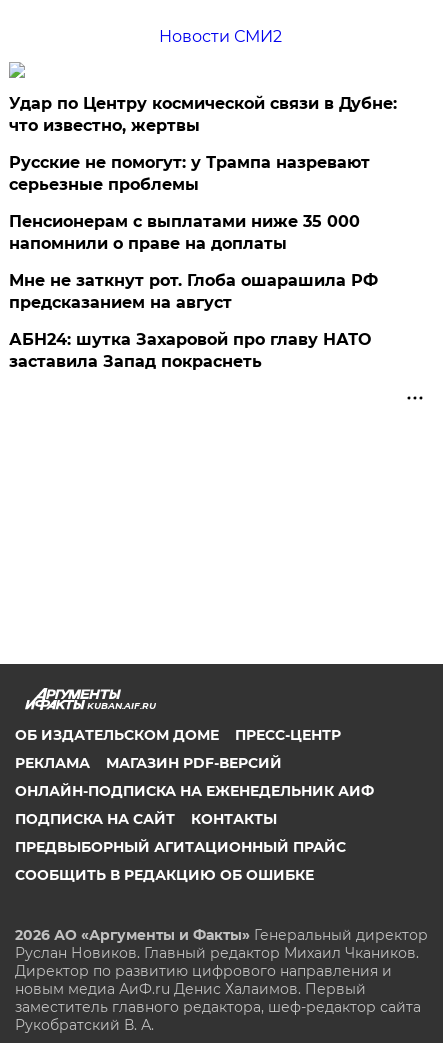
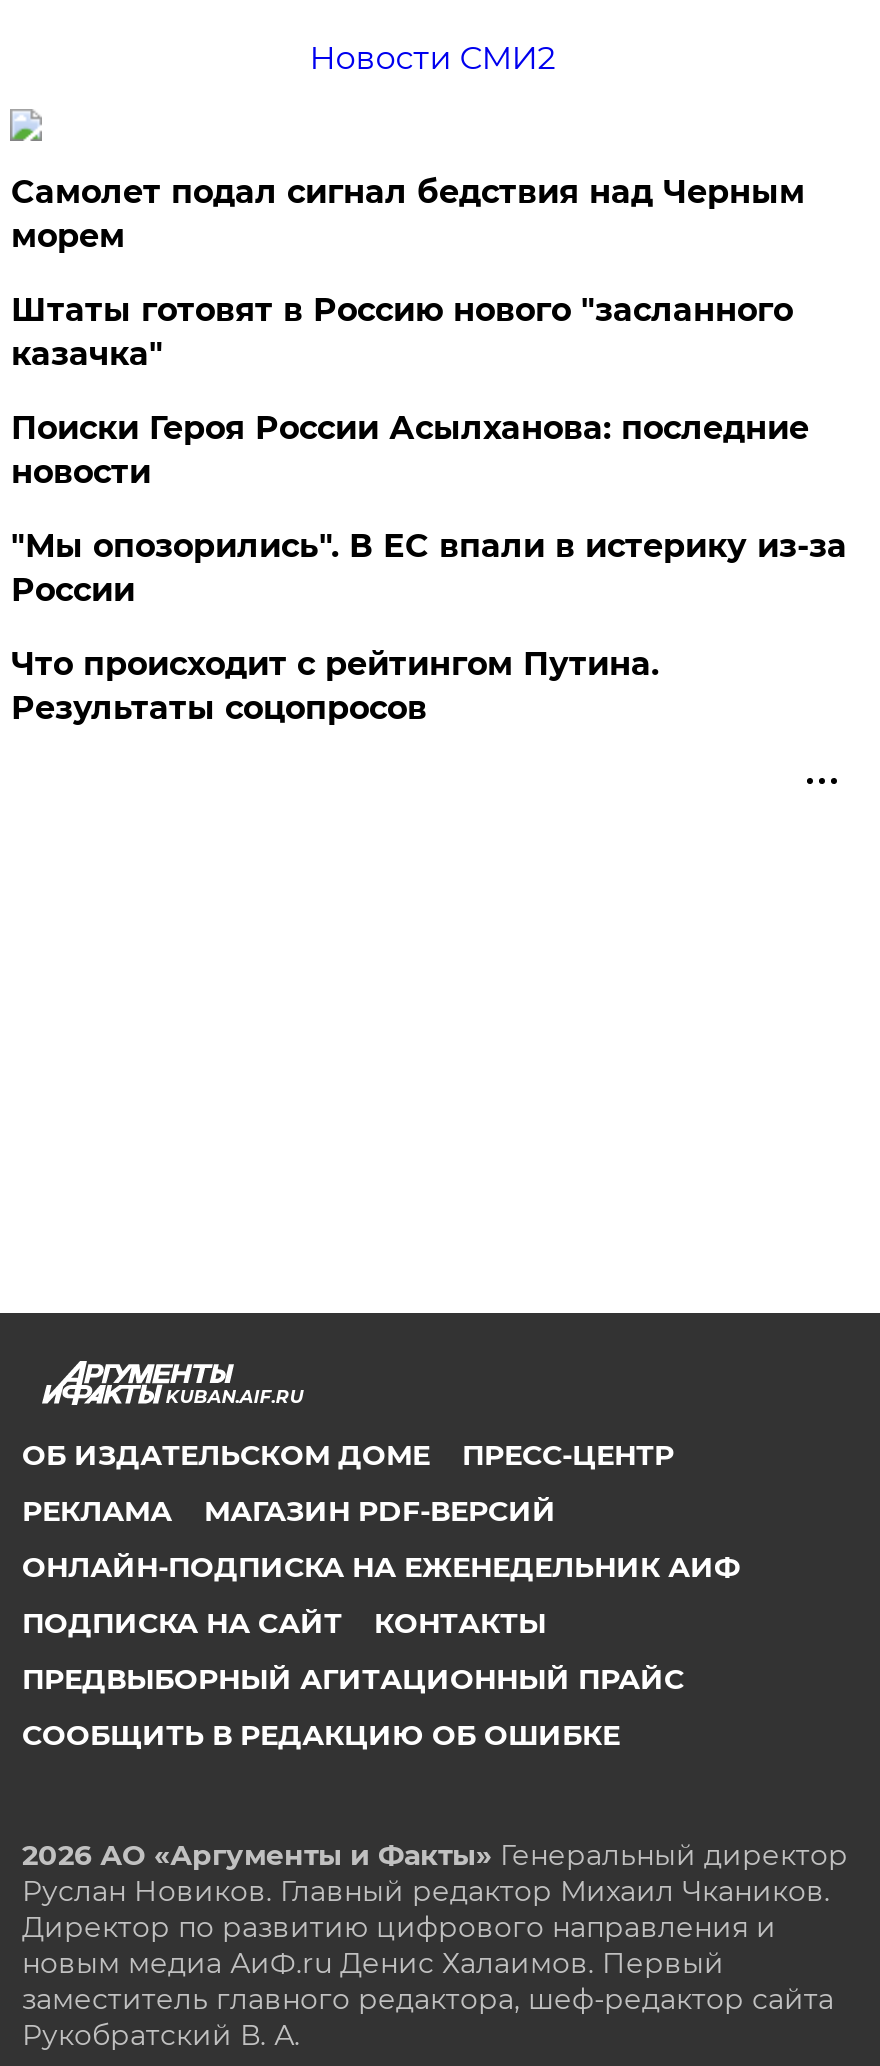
- Удар по Центру космической связи в Дубне:
- что известно, жертвы
+ Самолет подал сигнал бедствия над Черным
+ морем

- Русские не помогут: у Трампа назревают
- серьезные проблемы
+ Штаты готовят в Россию нового "засланного
+ казачка"

- Пенсионерам с выплатами ниже 35 000
- напомнили о праве на доплаты
+ Поиски Героя России Асылханова: последние
+ новости

- Мне не заткнут рот. Глоба ошарашила РФ
- предсказанием на август
+ "Мы опозорились". В ЕС впали в истерику из-за
+ России

- АБН24: шутка Захаровой про главу НАТО
- заставила Запад покраснеть
+ Что происходит с рейтингом Путина.
+ Результаты соцопросов
